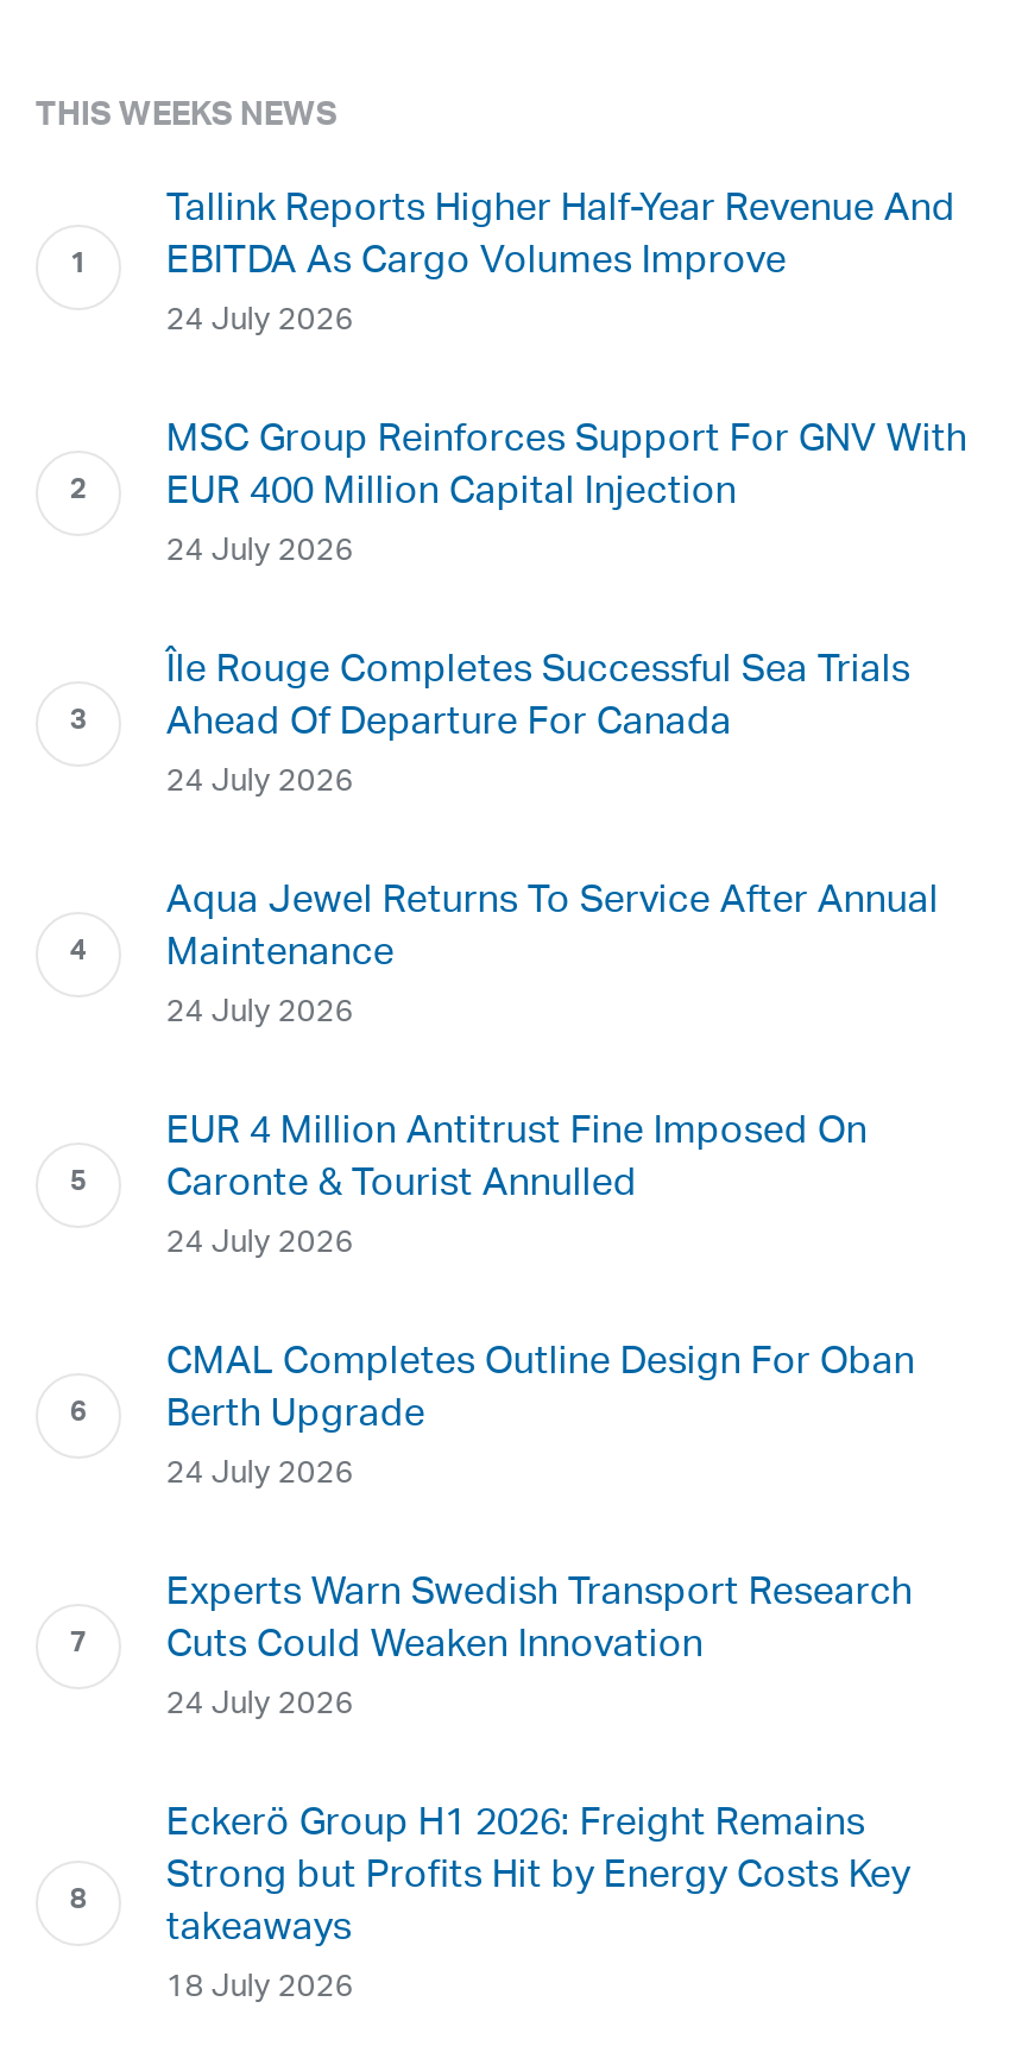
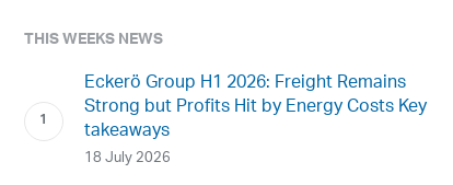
- Tallink Reports Higher Half-Year Revenue And
- EBITDA As Cargo Volumes Improve
- 24 July 2026
- MSC Group Reinforces Support For GNV With
- EUR 400 Million Capital Injection
- 24 July 2026
- Île Rouge Completes Successful Sea Trials
- Ahead Of Departure For Canada
- 24 July 2026
- Aqua Jewel Returns To Service After Annual
- Maintenance
- 24 July 2026
- EUR 4 Million Antitrust Fine Imposed On
- Caronte & Tourist Annulled
- 24 July 2026
- CMAL Completes Outline Design For Oban
- Berth Upgrade
- 24 July 2026
- Experts Warn Swedish Transport Research
- Cuts Could Weaken Innovation
- 24 July 2026
